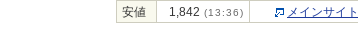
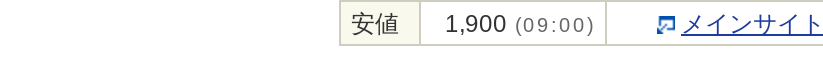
- 安値 1,842 (13:36)
+ 安値 1,900 (09:00)
